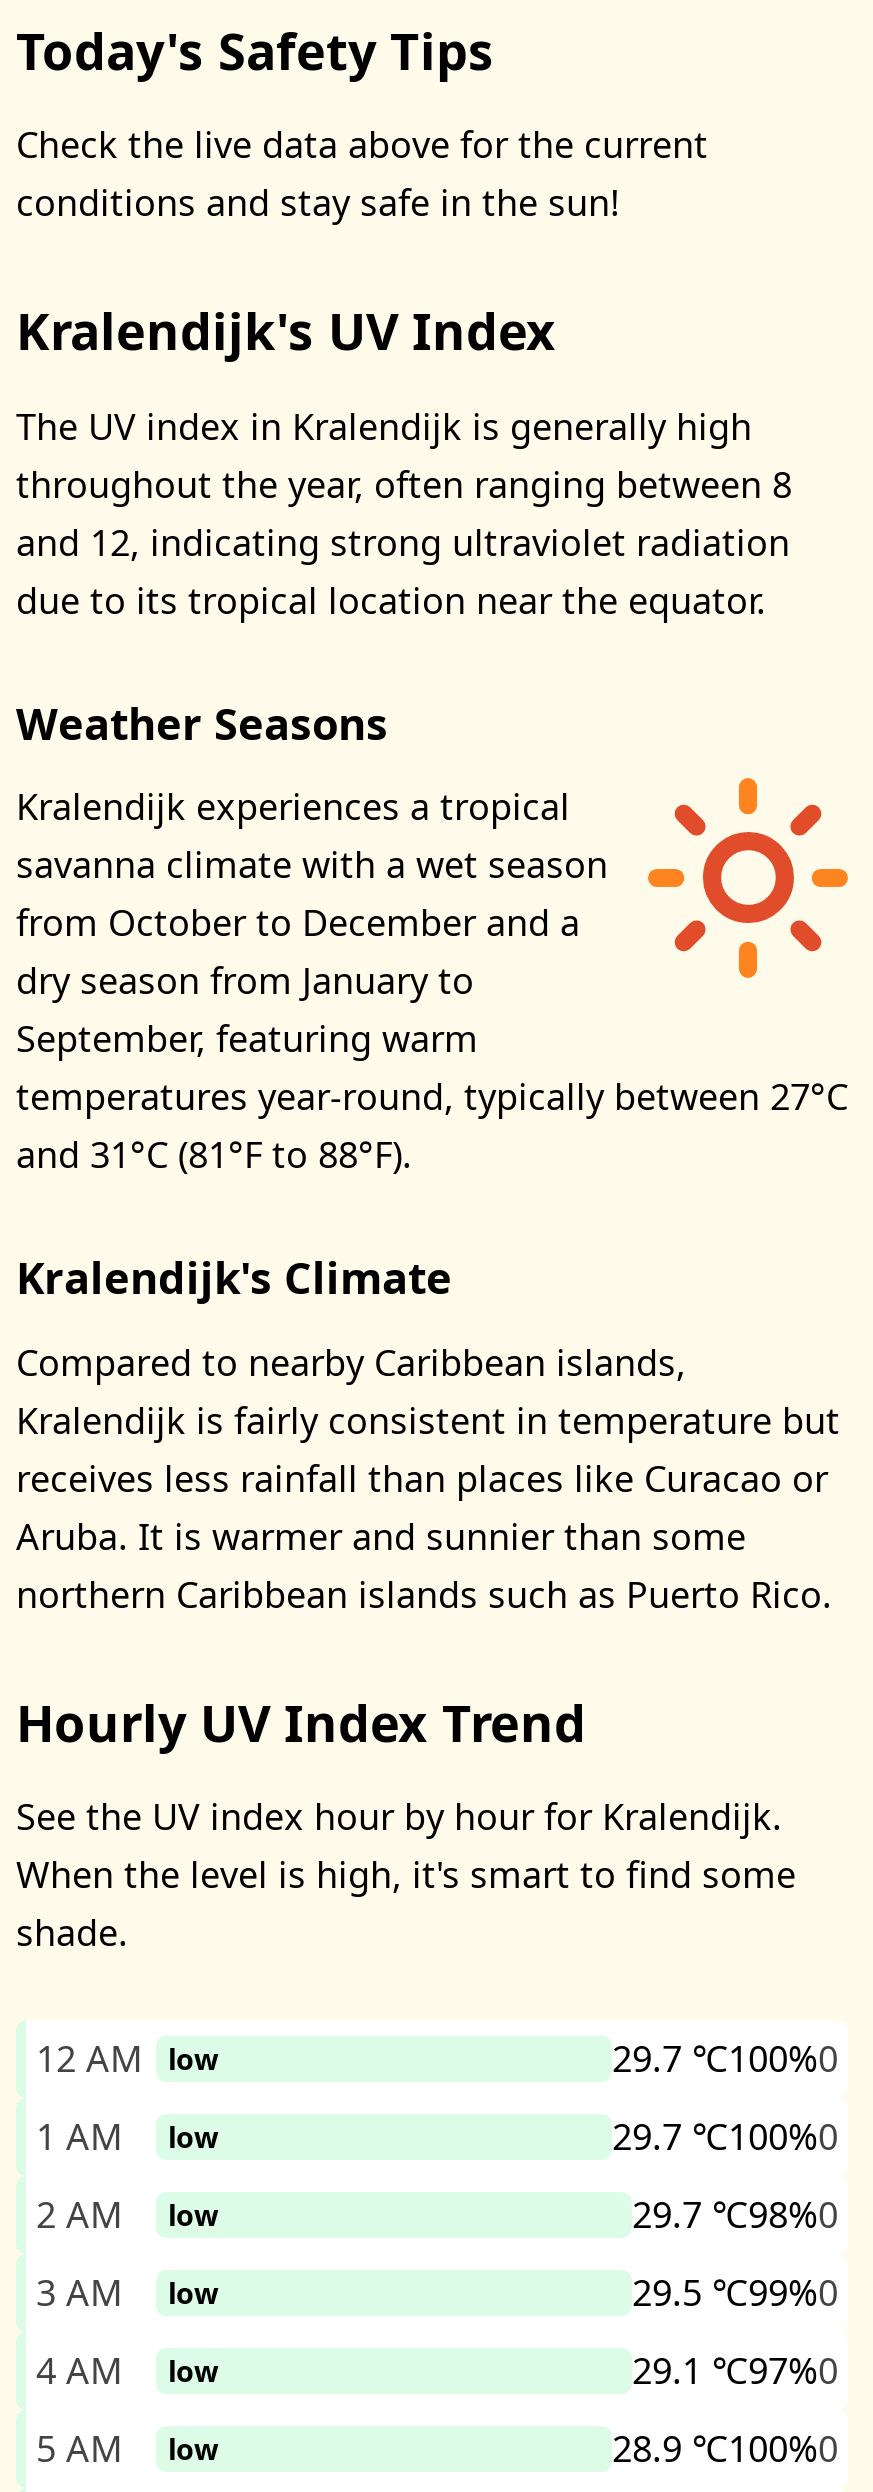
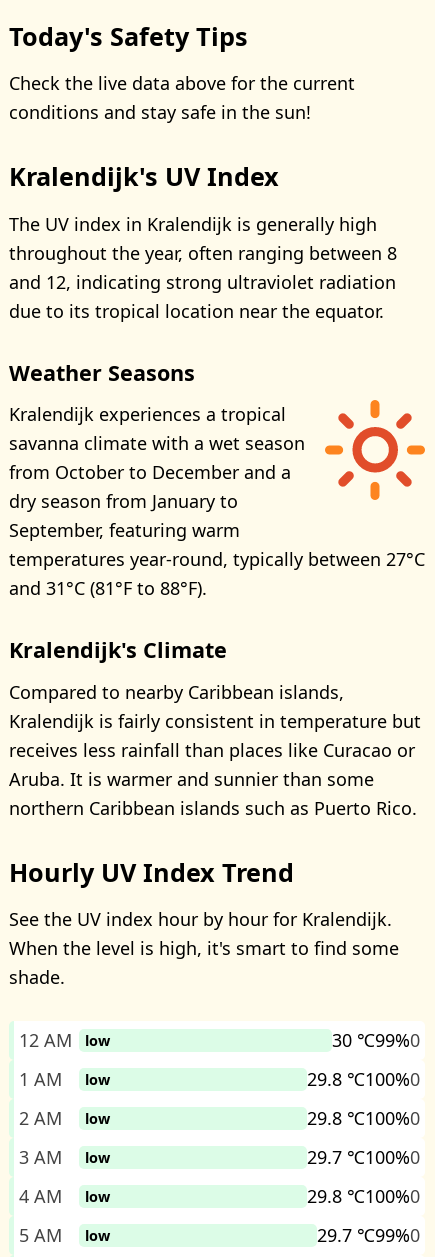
- 29.7 ℃100%0
+ 30 ℃99%0

- 29.7 ℃100%0
+ 29.8 ℃100%0

- 29.7 ℃98%0
+ 29.8 ℃100%0

- 29.5 ℃99%0
+ 29.7 ℃100%0

- 29.1 ℃97%0
+ 29.8 ℃100%0

- 28.9 ℃100%0
+ 29.7 ℃99%0
